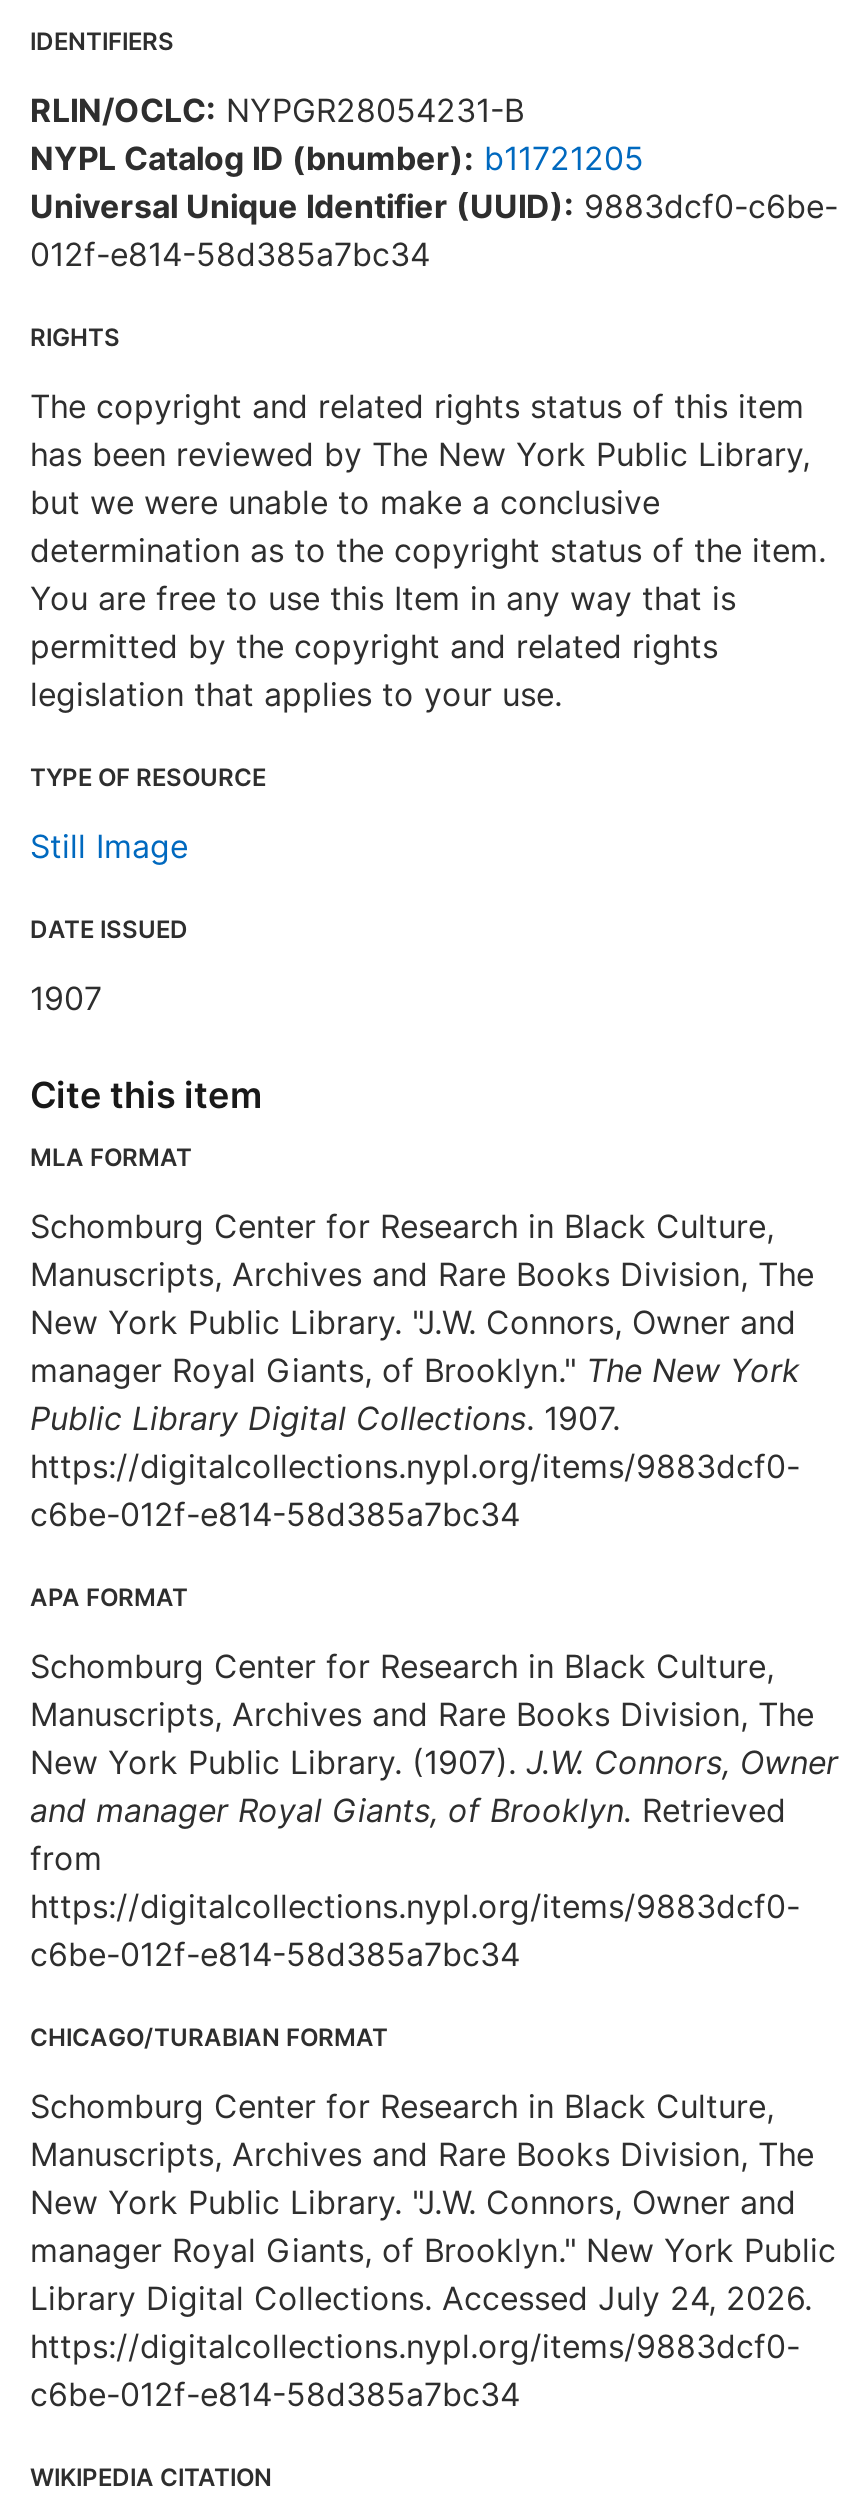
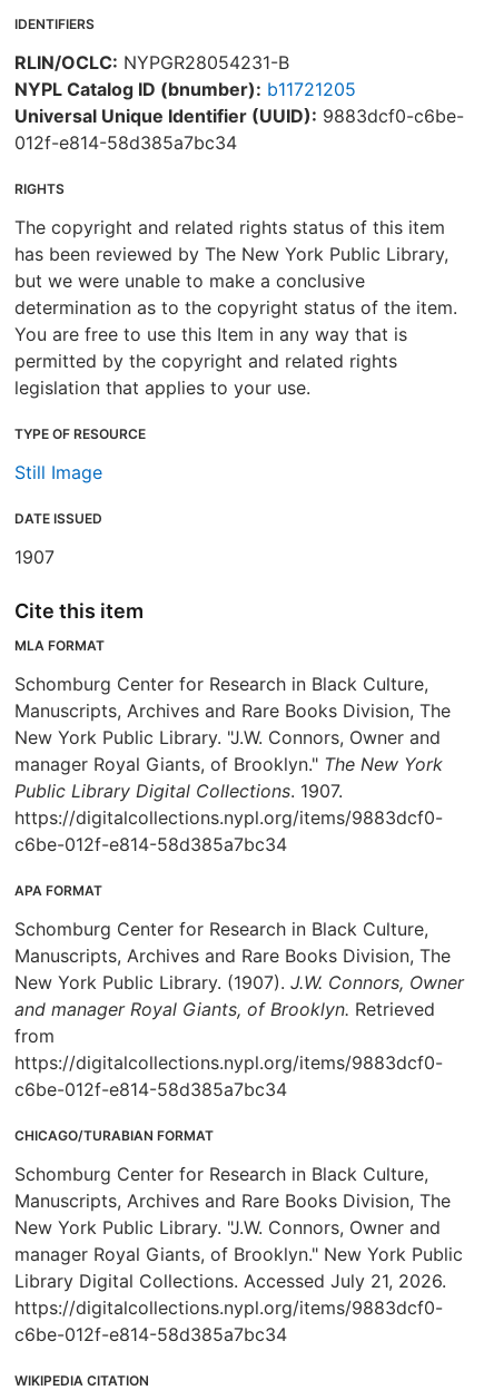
- Library Digital Collections. Accessed July 24, 2026.
+ Library Digital Collections. Accessed July 21, 2026.
